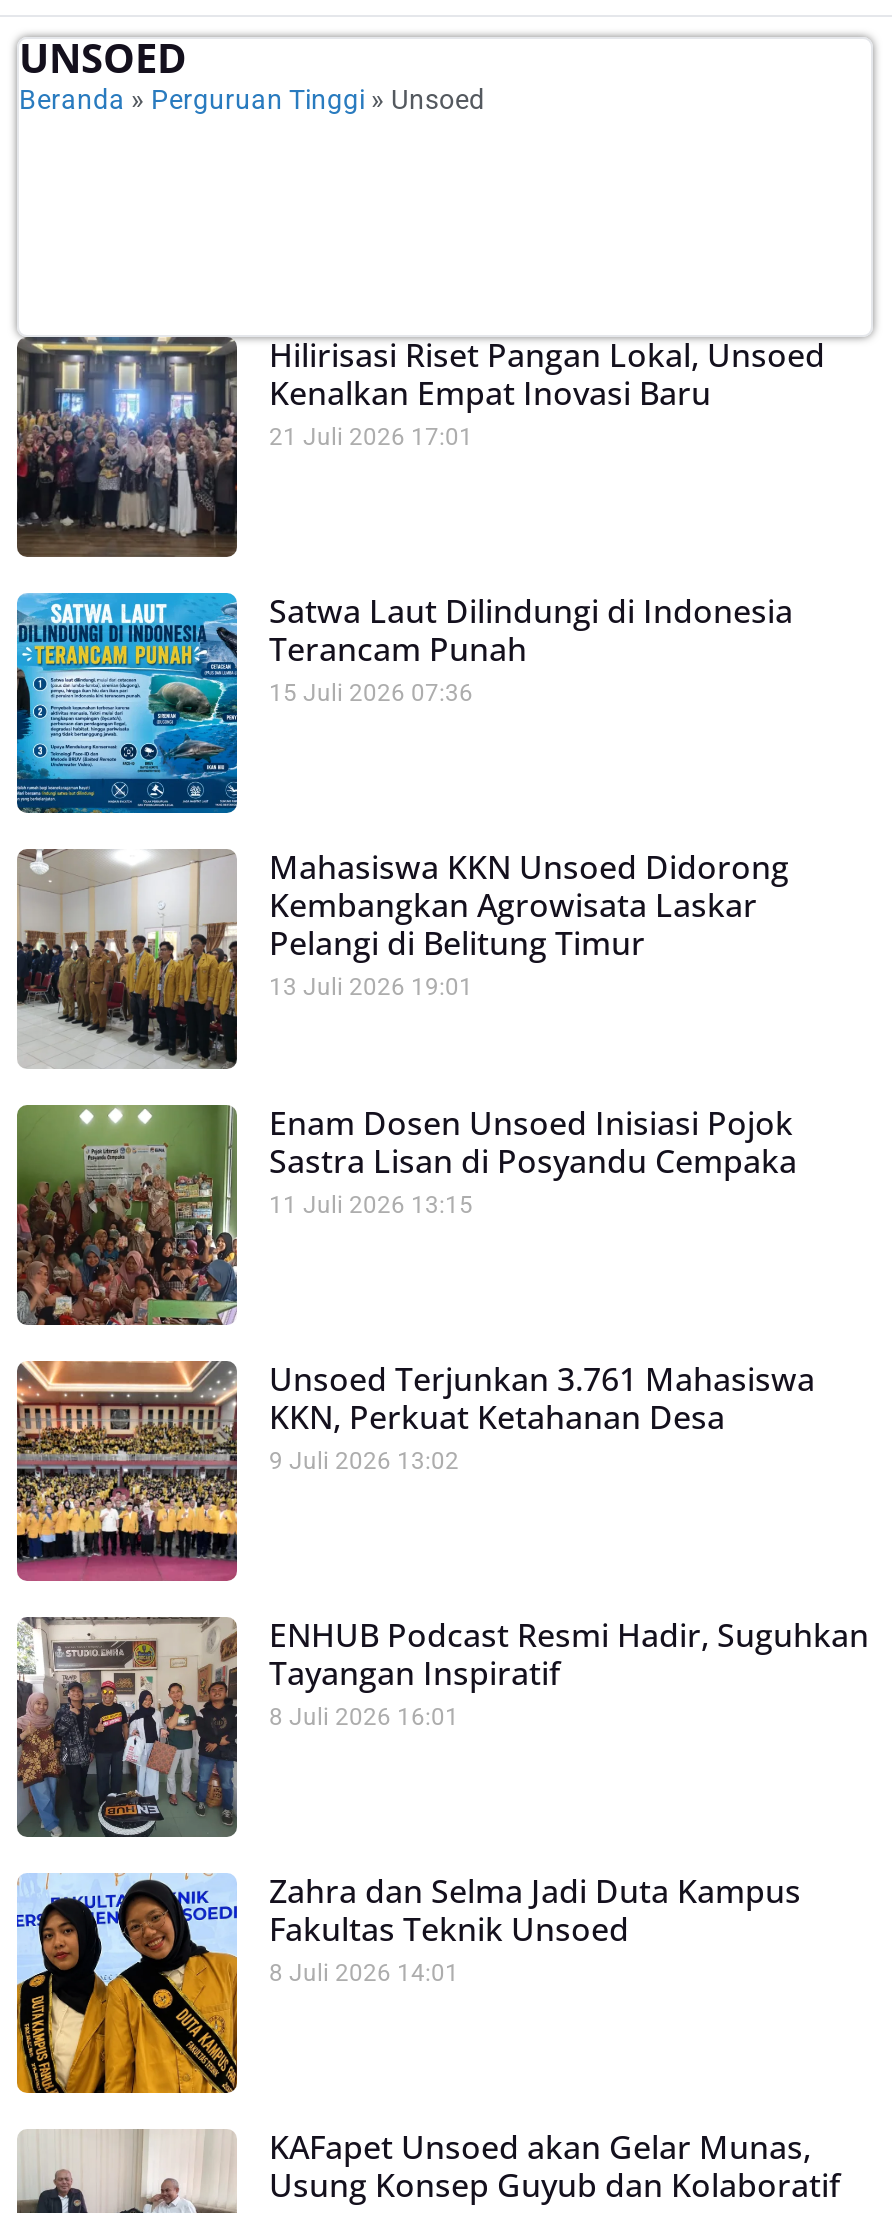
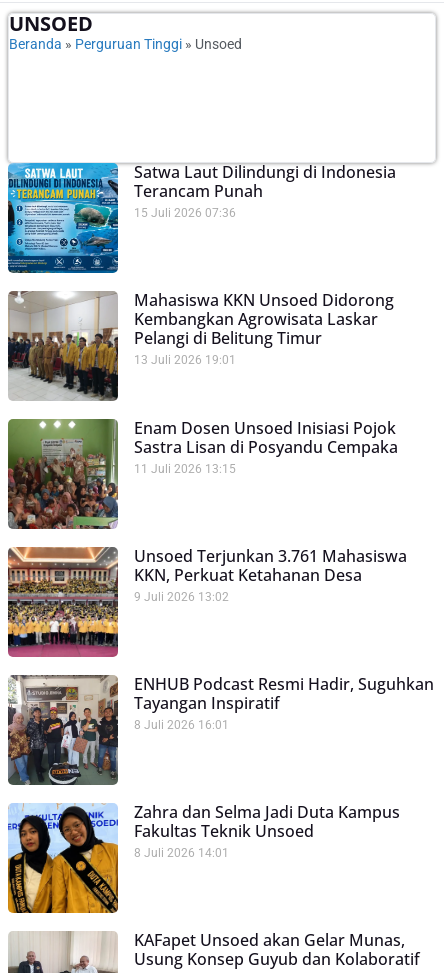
- [image]
- Hilirisasi Riset Pangan Lokal, Unsoed
- Kenalkan Empat Inovasi Baru
- 21 Juli 2026 17:01
